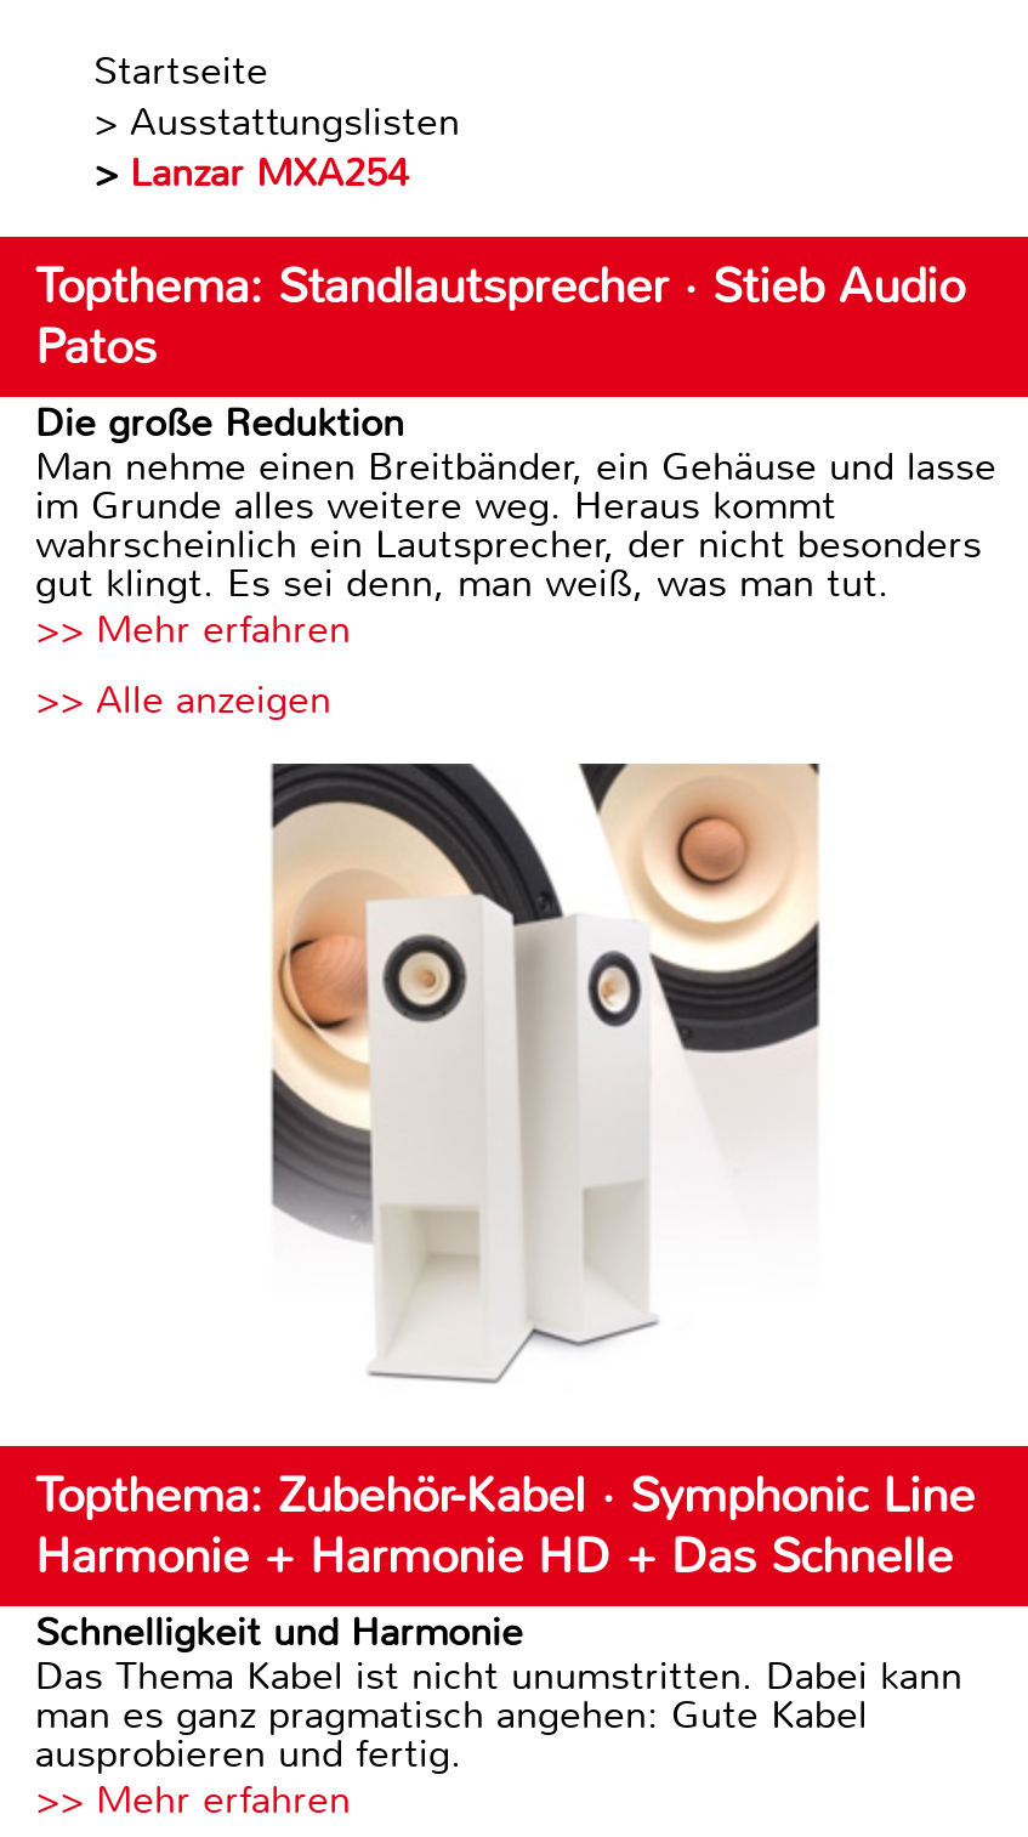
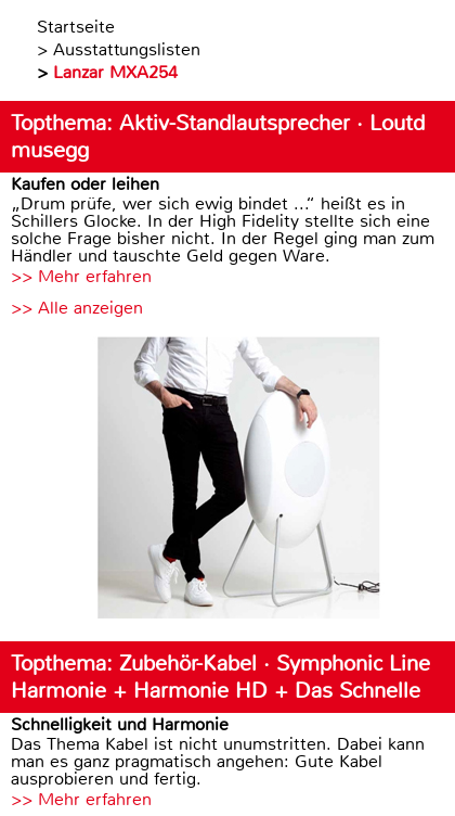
- Topthema: Standlautsprecher · Stieb Audio
- Patos
- Die große Reduktion
- Man nehme einen Breitbänder, ein Gehäuse und lasse
- im Grunde alles weitere weg. Heraus kommt
- wahrscheinlich ein Lautsprecher, der nicht besonders
- gut klingt. Es sei denn, man weiß, was man tut.
+ Topthema: Aktiv-Standlautsprecher · Loutd
+ musegg
+ Kaufen oder leihen
+ „Drum prüfe, wer sich ewig bindet ...“ heißt es in
+ Schillers Glocke. In der High Fidelity stellte sich eine
+ solche Frage bisher nicht. In der Regel ging man zum
+ Händler und tauschte Geld gegen Ware.

- [image]
+ [image]
